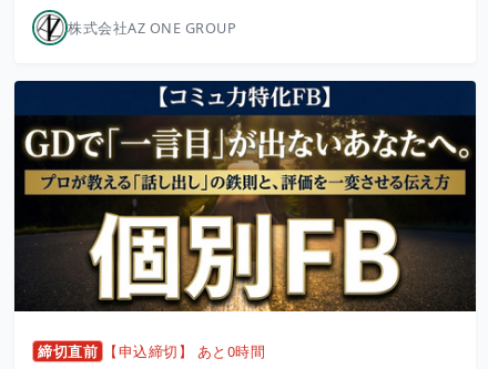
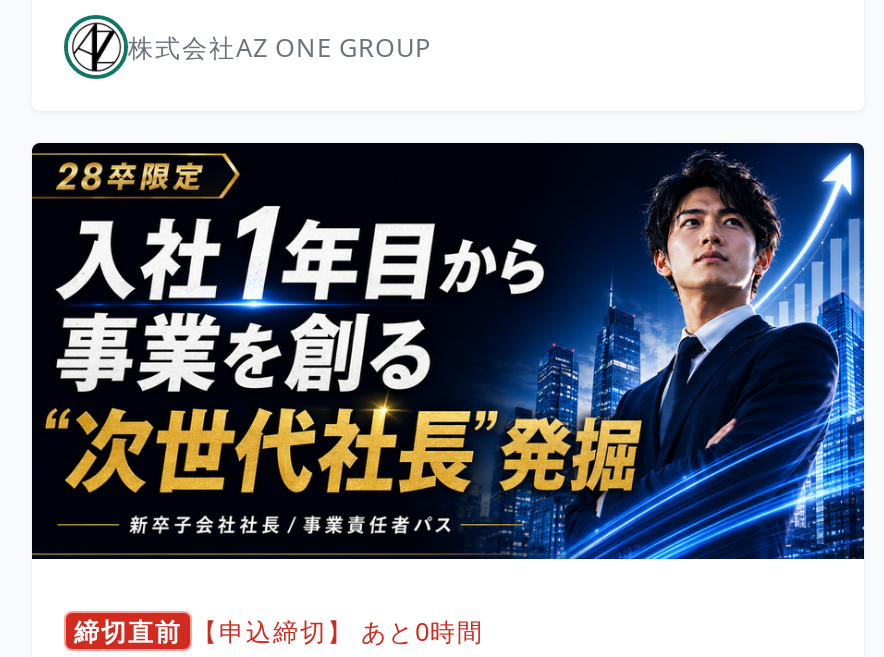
- [image]
+ [image]
